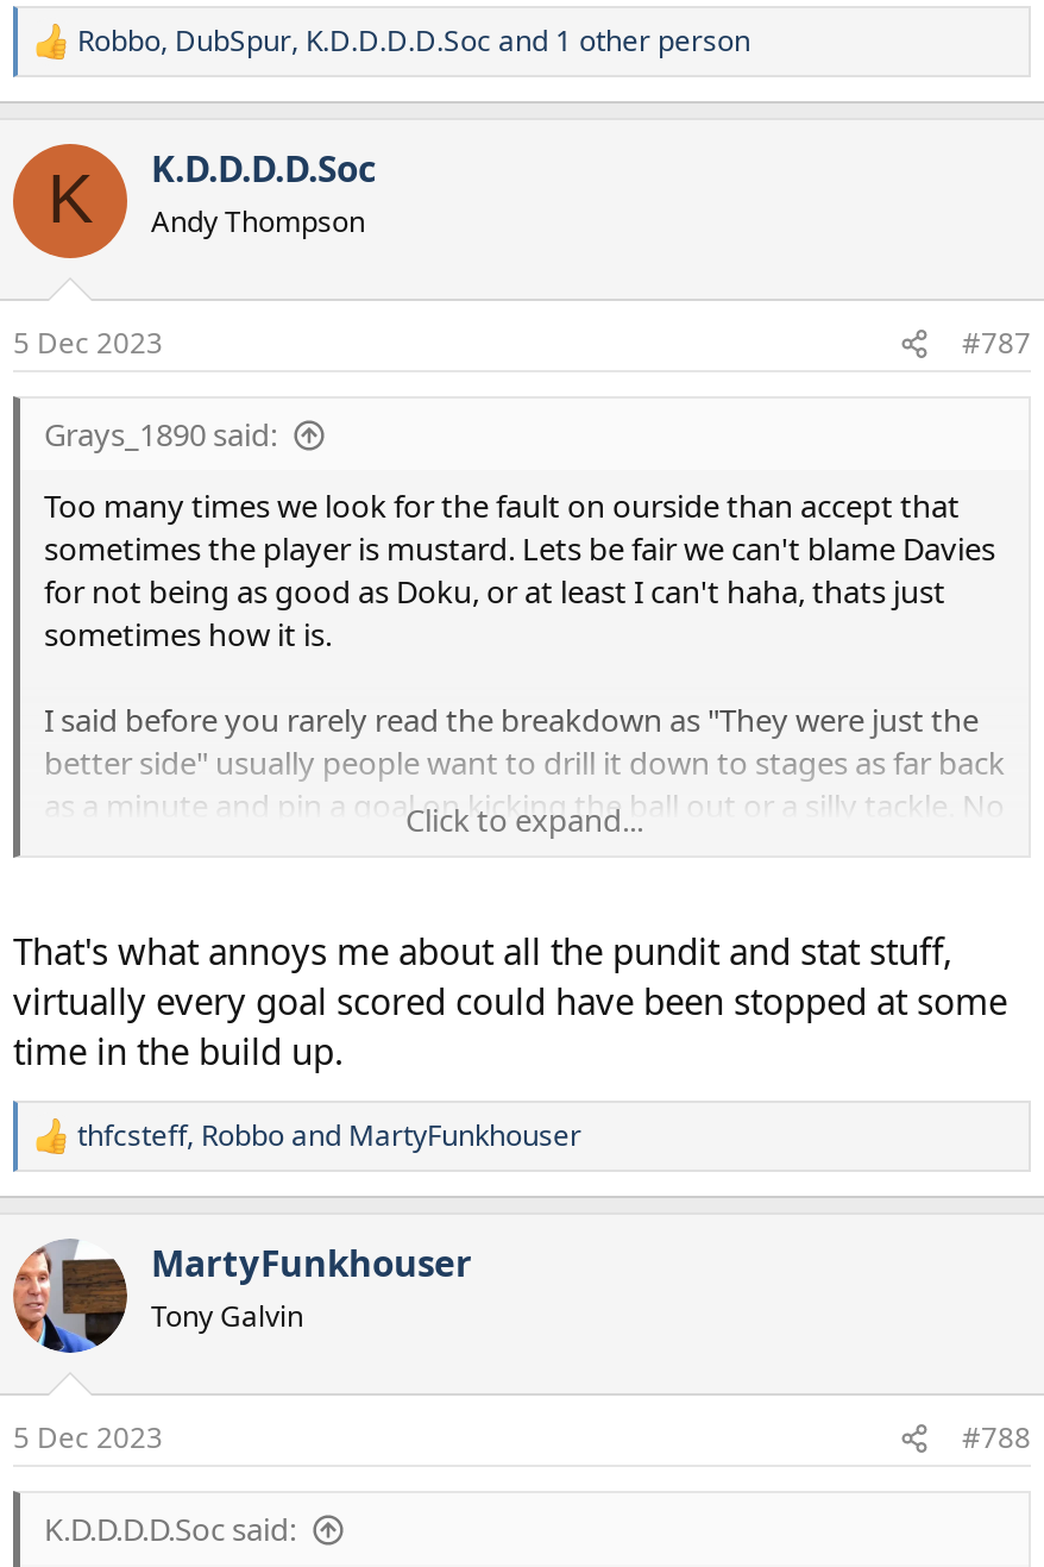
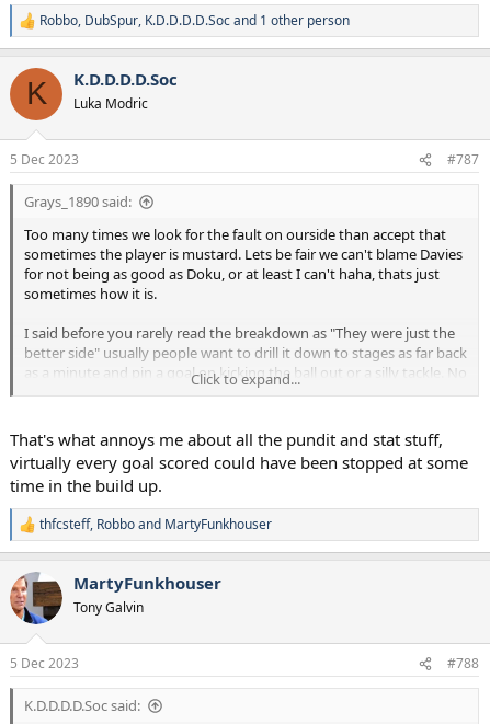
- Andy Thompson
+ Luka Modric
